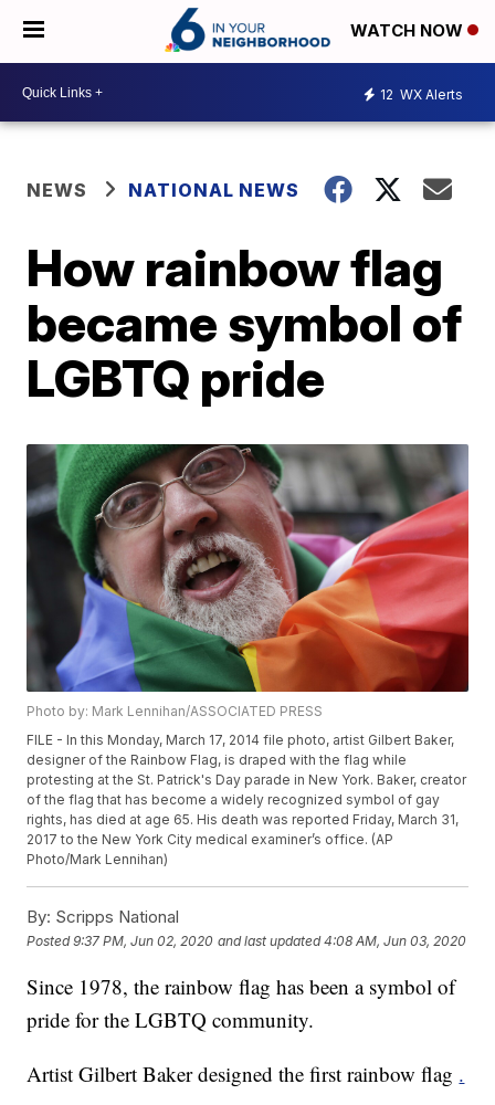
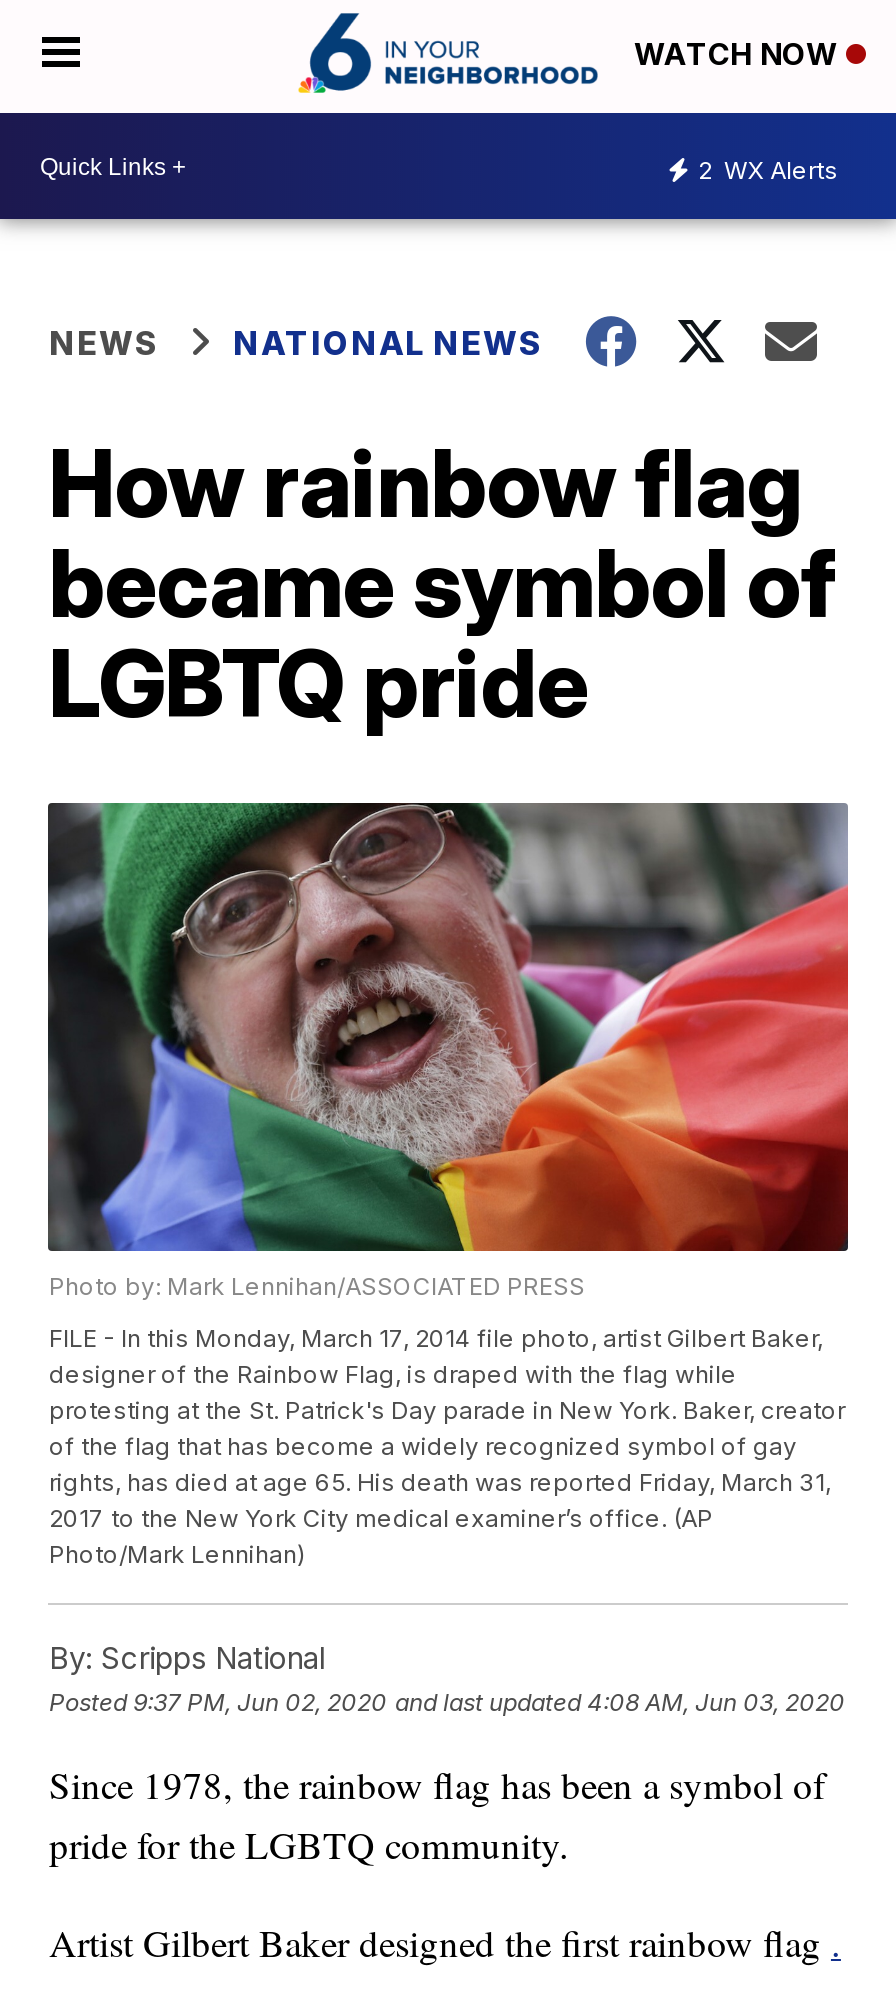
- 12 WX Alerts
+ 2 WX Alerts
